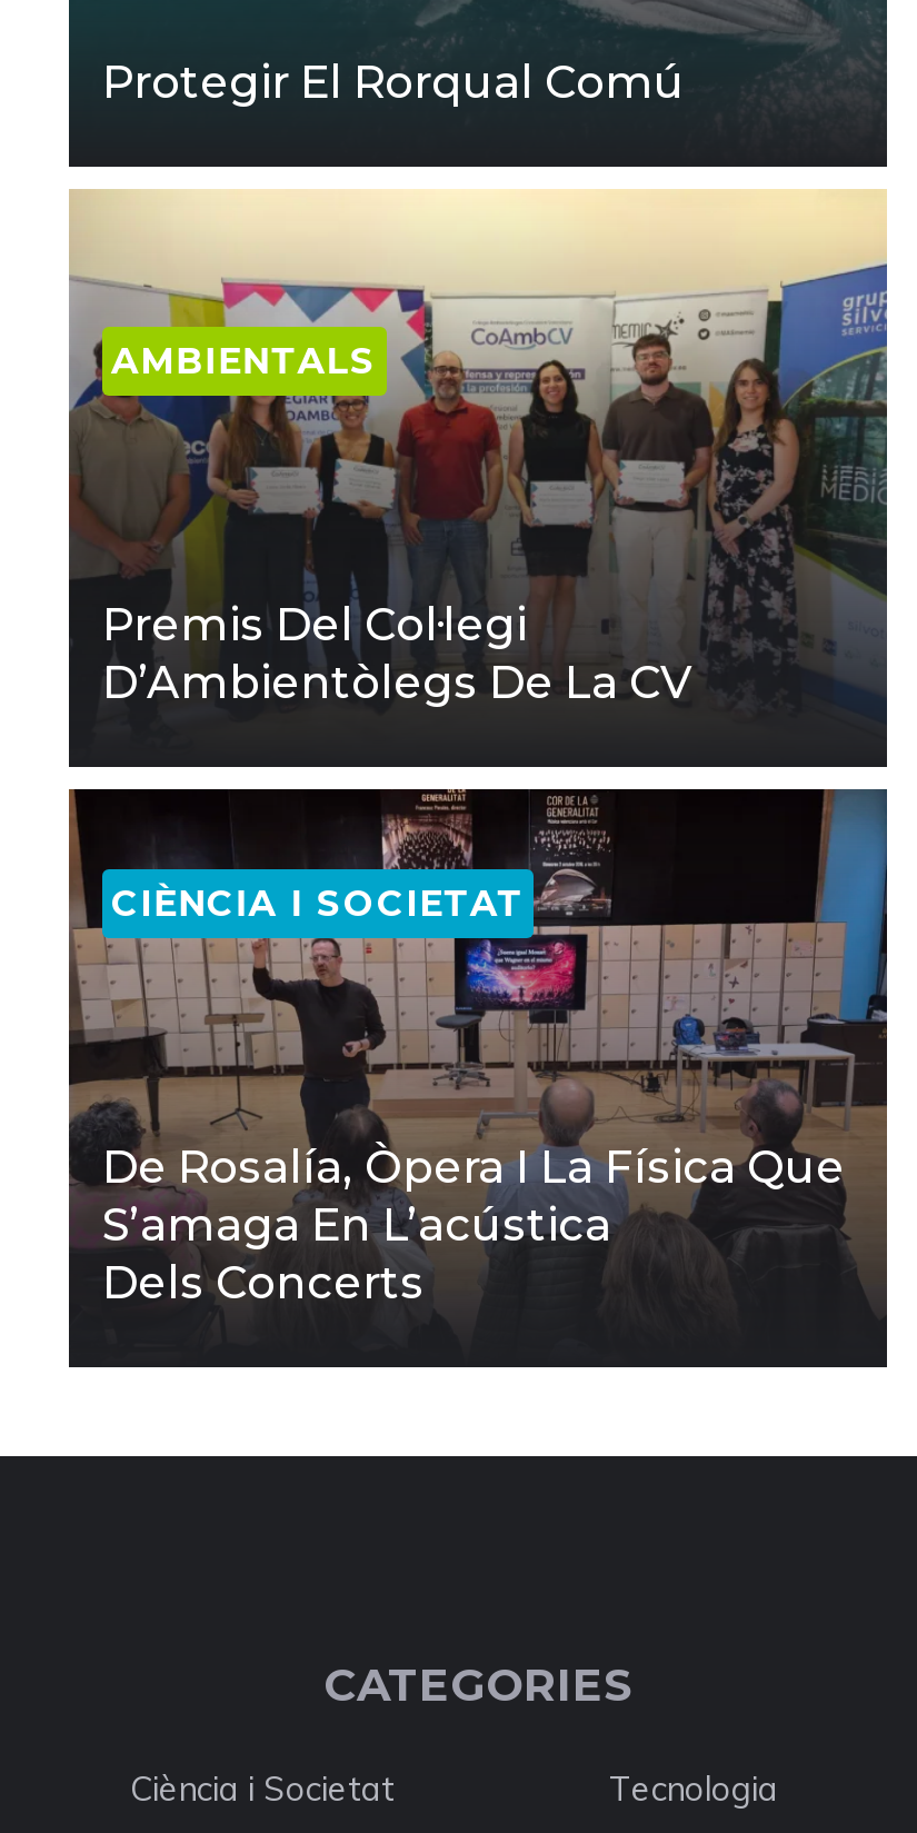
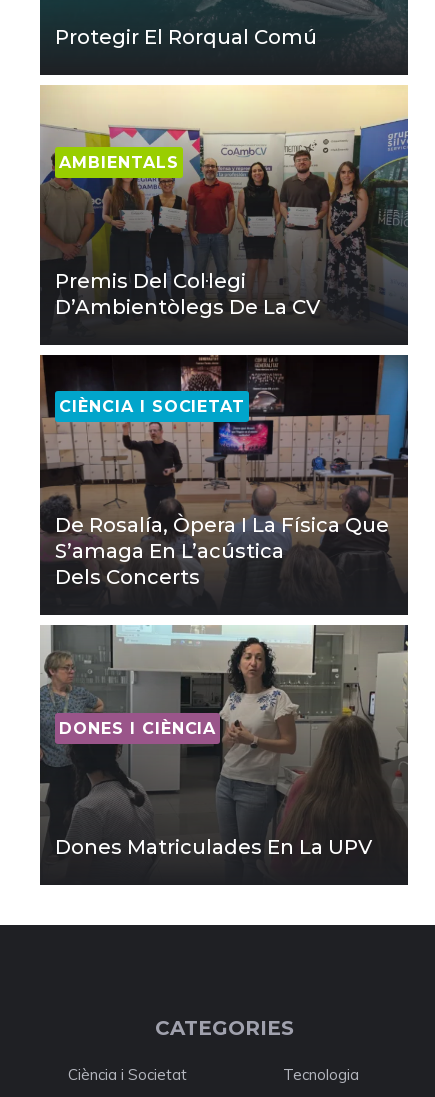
+ [image]
+ DONES I CIÈNCIA

+ Dones Matriculades En La UPV
